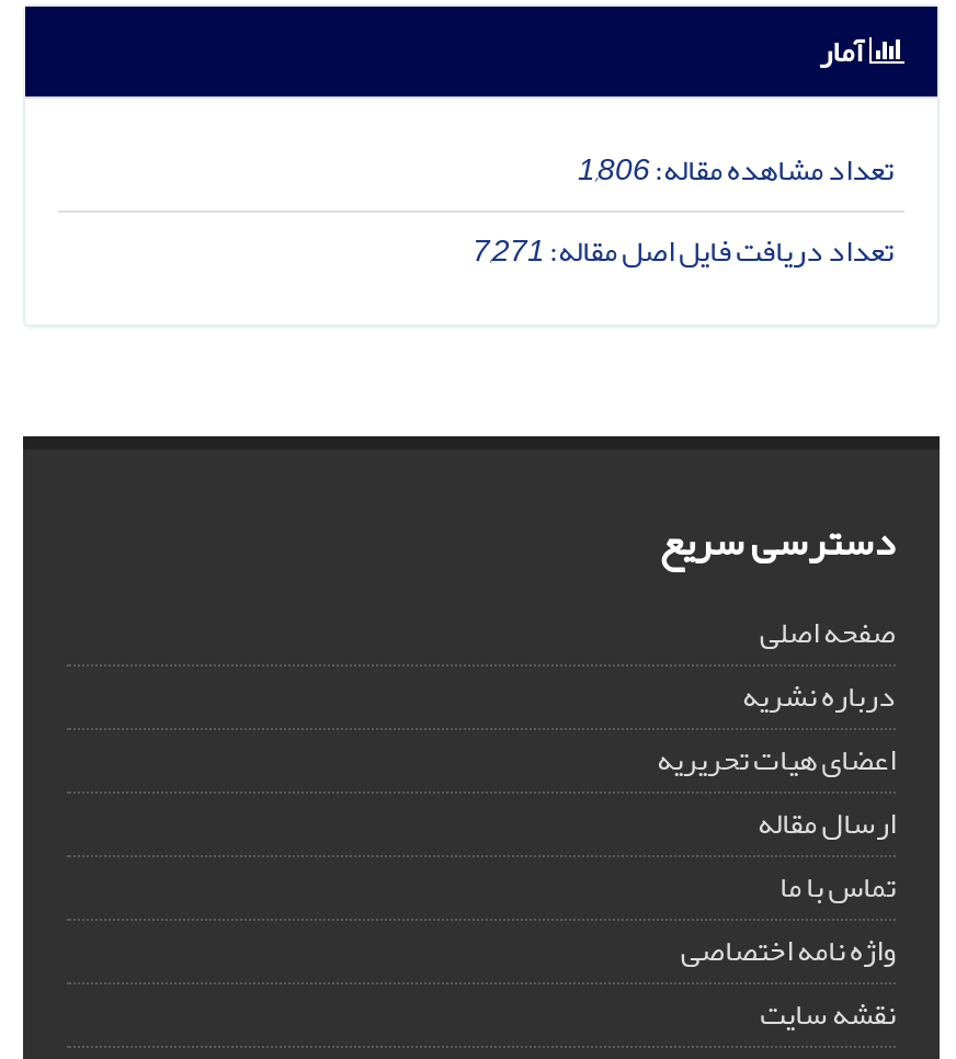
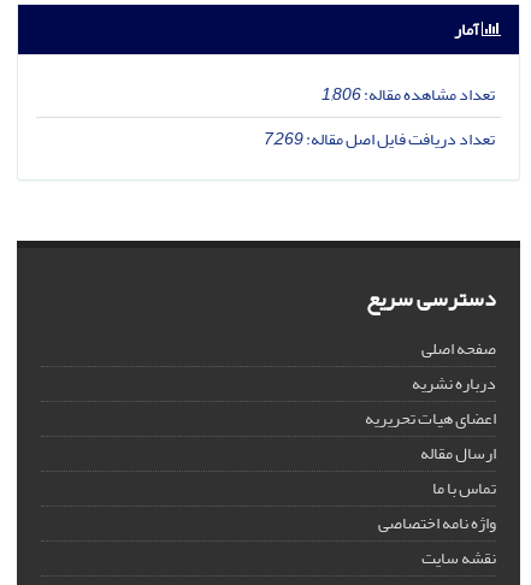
- تعداد دریافت فایل اصل مقاله:7,271
+ تعداد دریافت فایل اصل مقاله:7,269
